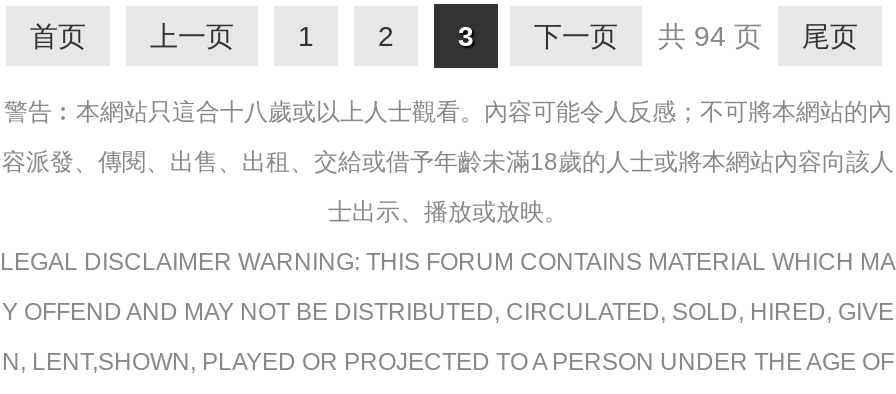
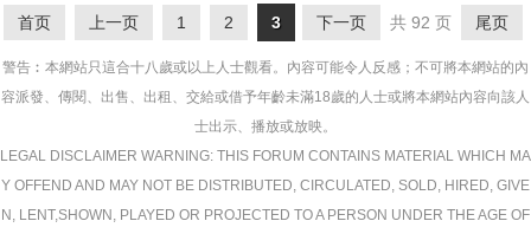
- 首页 上一页 1 2 3 下一页 共 94 页 尾页
+ 首页 上一页 1 2 3 下一页 共 92 页 尾页
